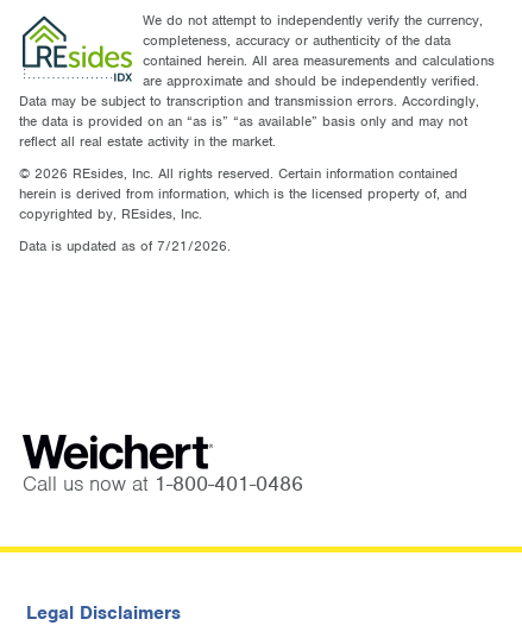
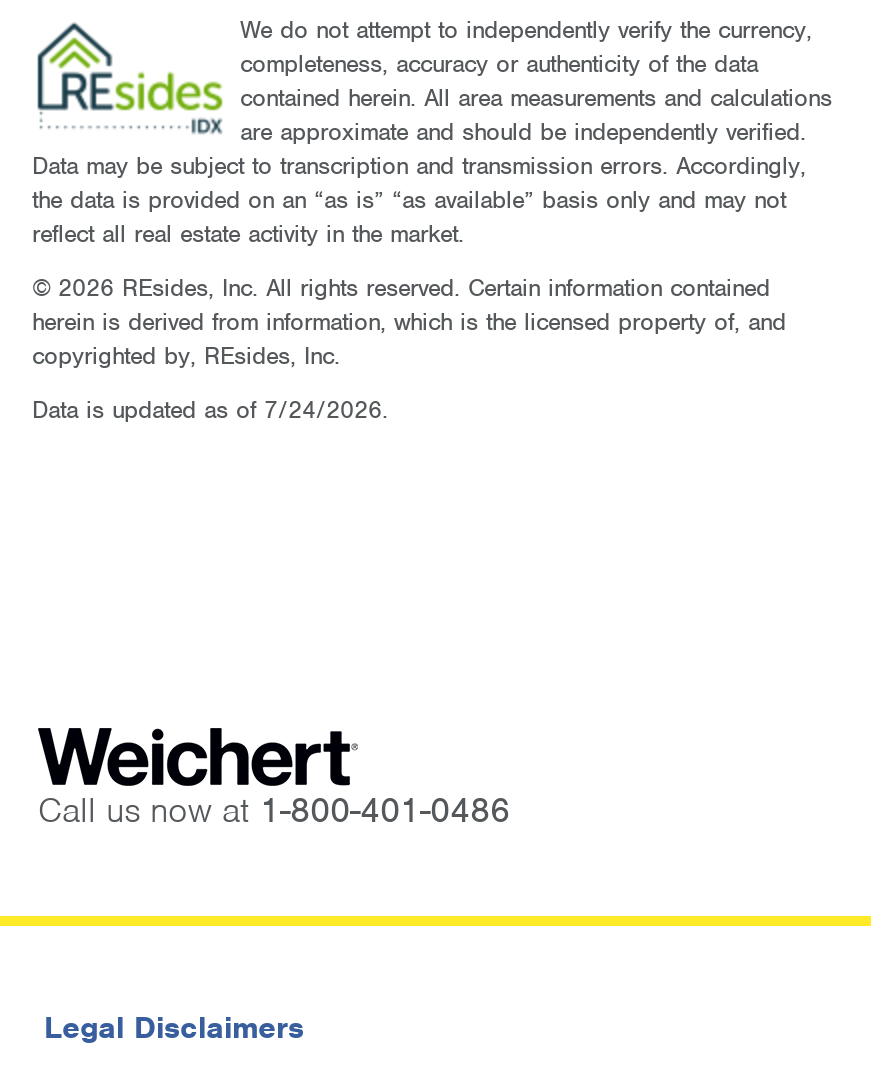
- Data is updated as of 7/21/2026.
+ Data is updated as of 7/24/2026.
